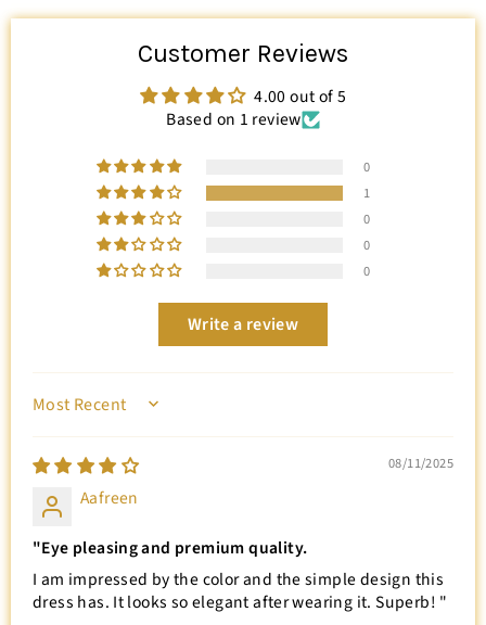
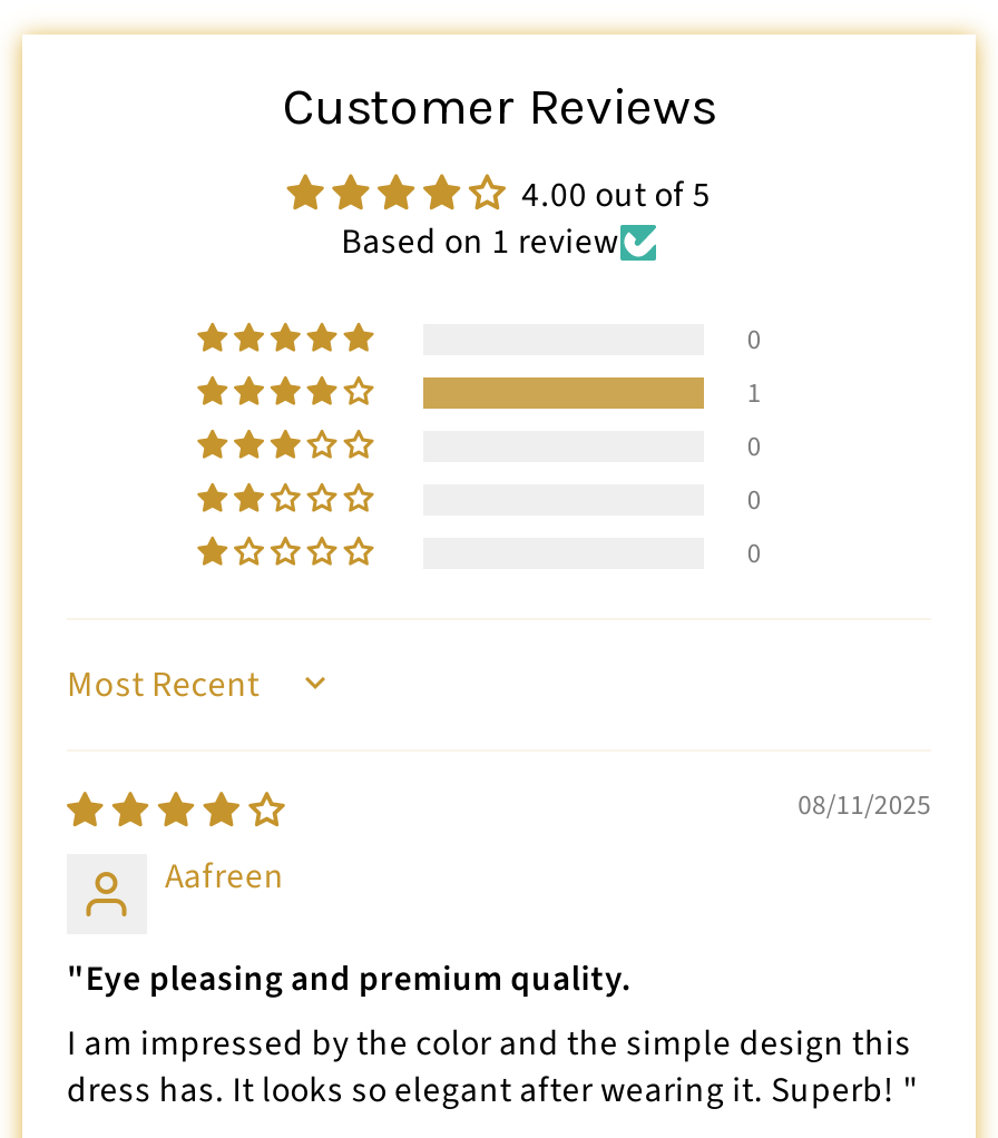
- Write a review
